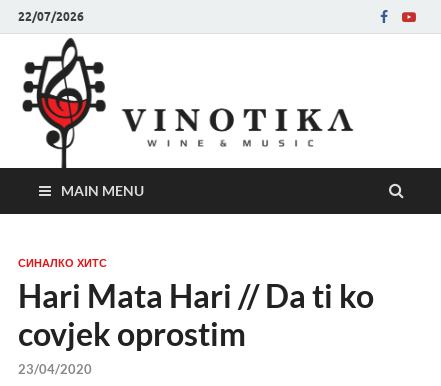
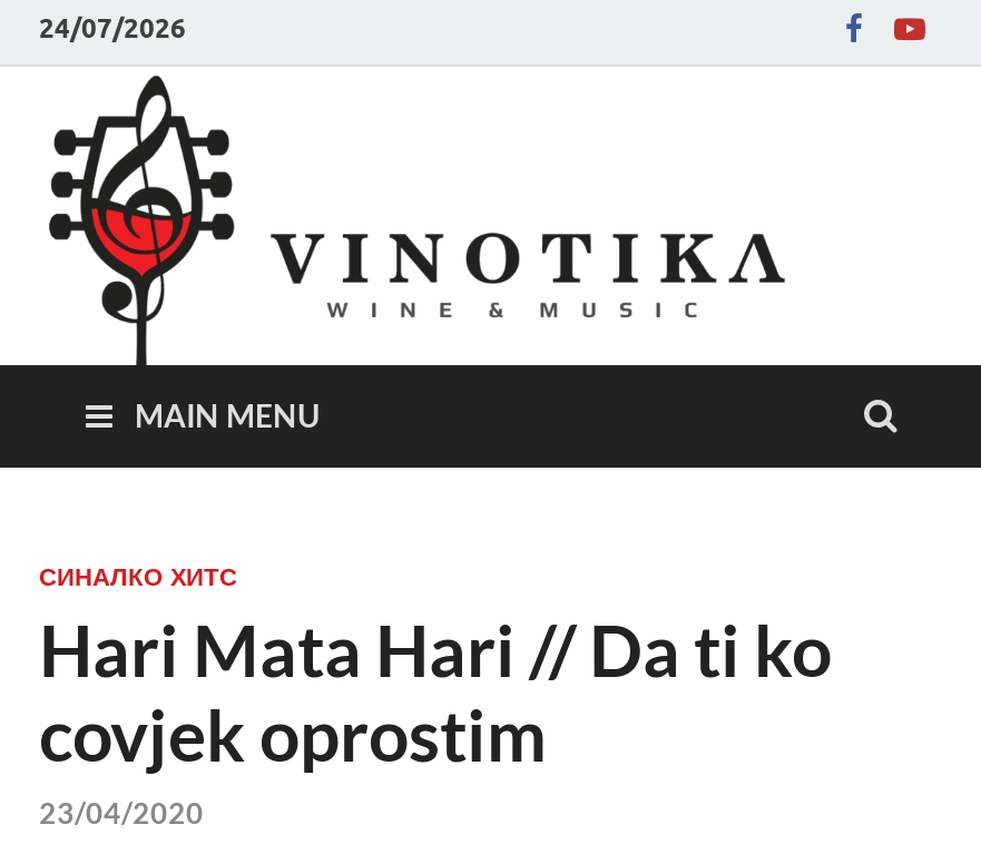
- 22/07/2026
+ 24/07/2026
